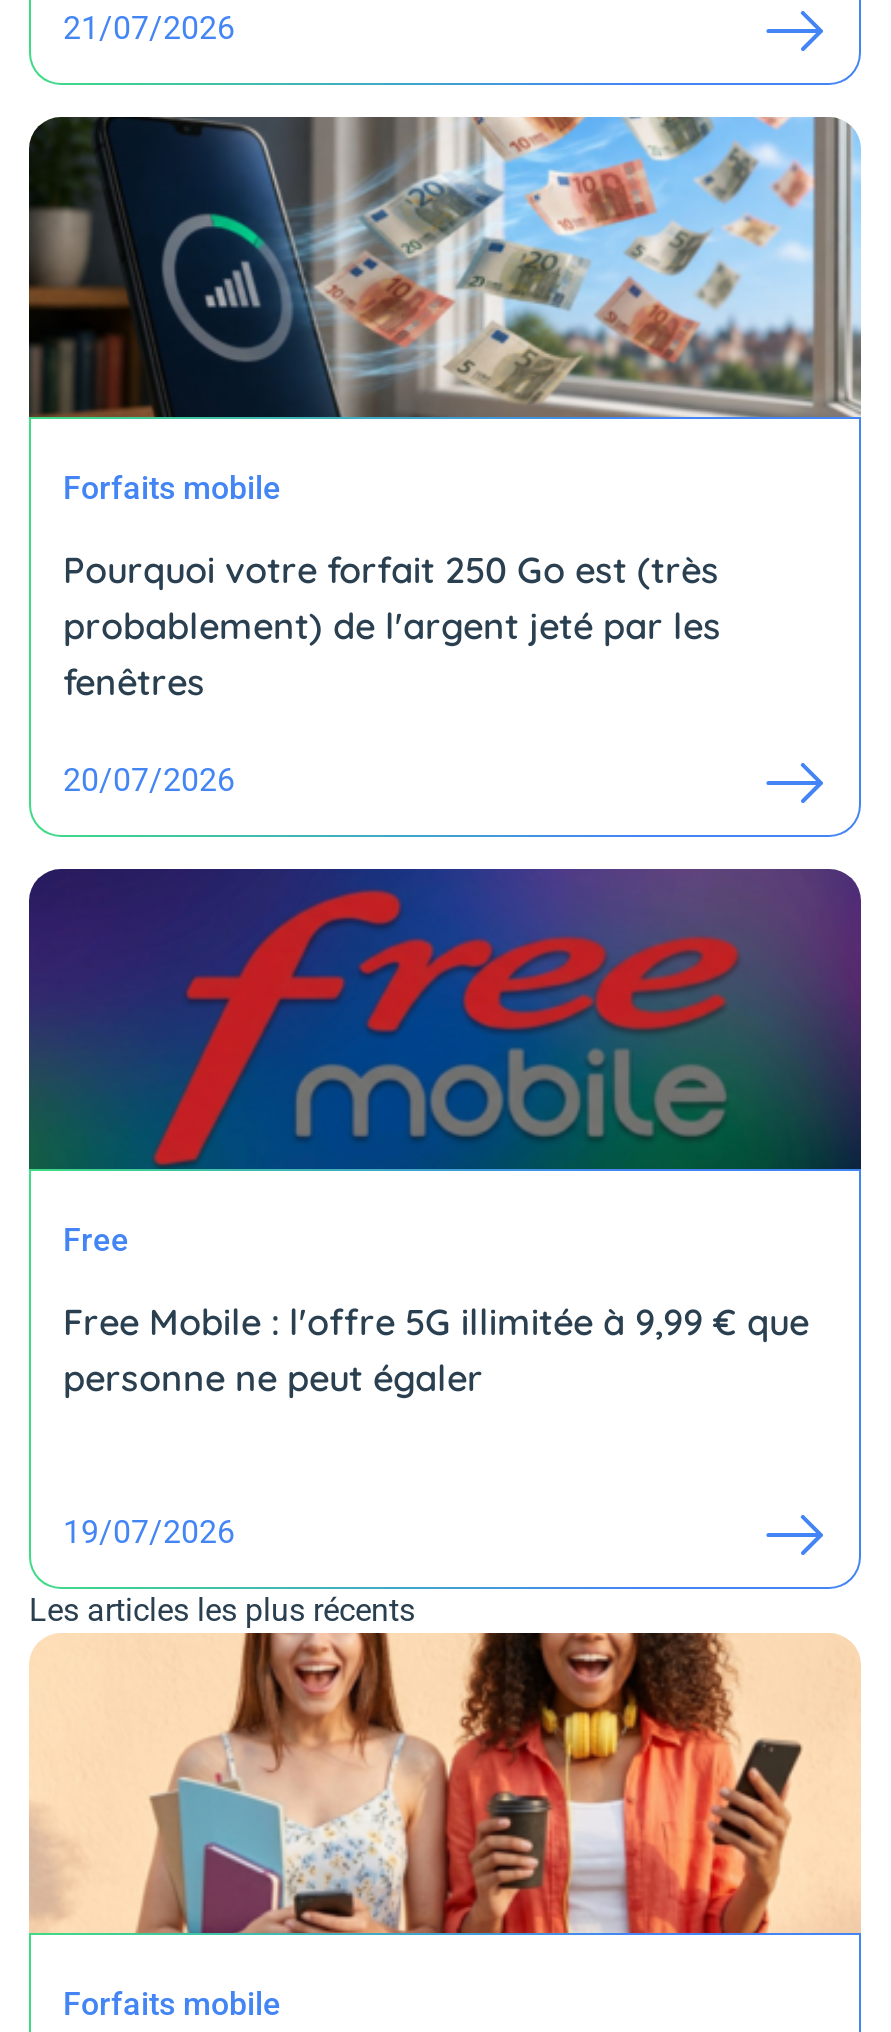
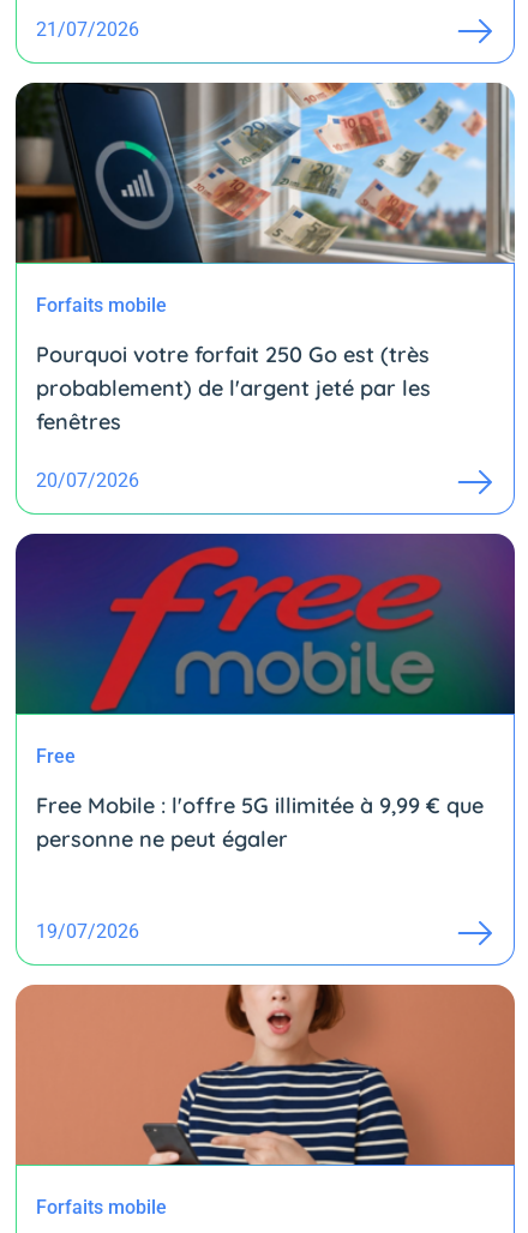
- Les articles les plus récents

- [image]
+ [image]
